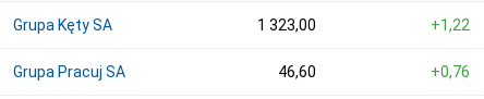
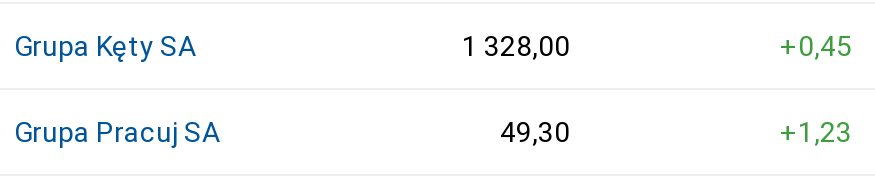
- 1 323,00
+ 1 328,00

- +1,22
+ +0,45

- 46,60
+ 49,30

- +0,76
+ +1,23
